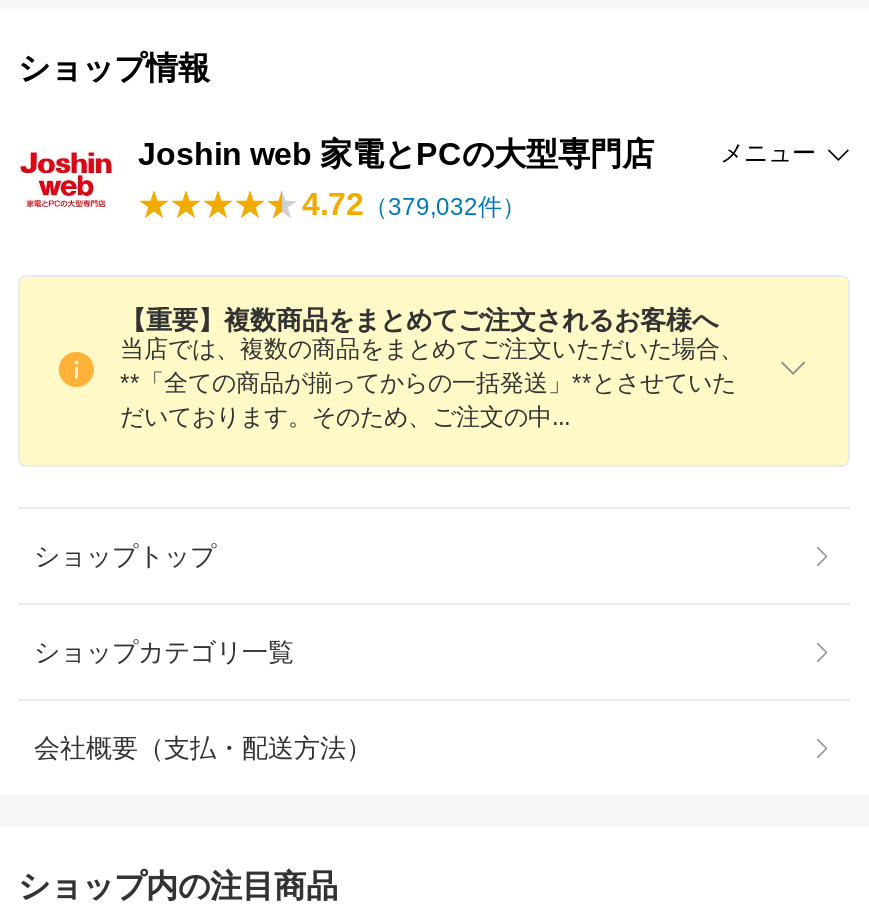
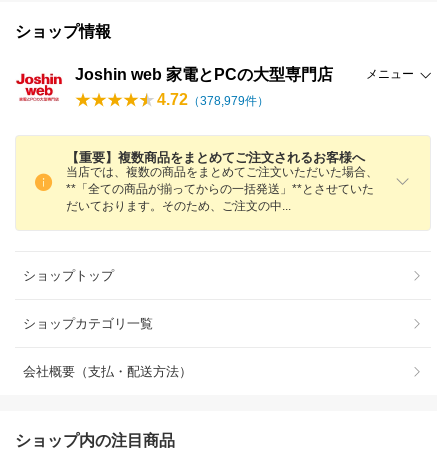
- 4.72（379,032件）
+ 4.72（378,979件）
